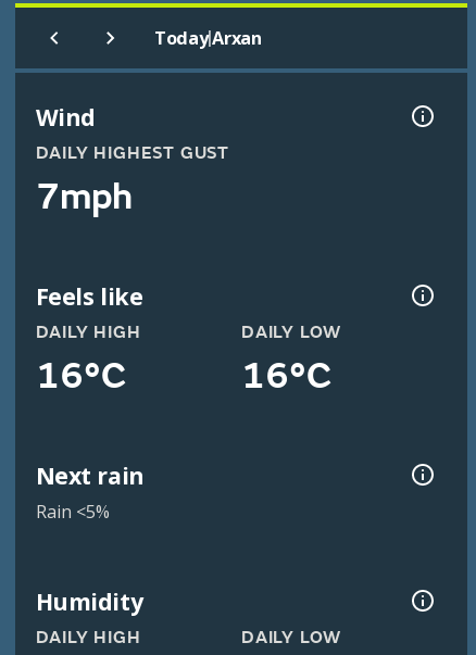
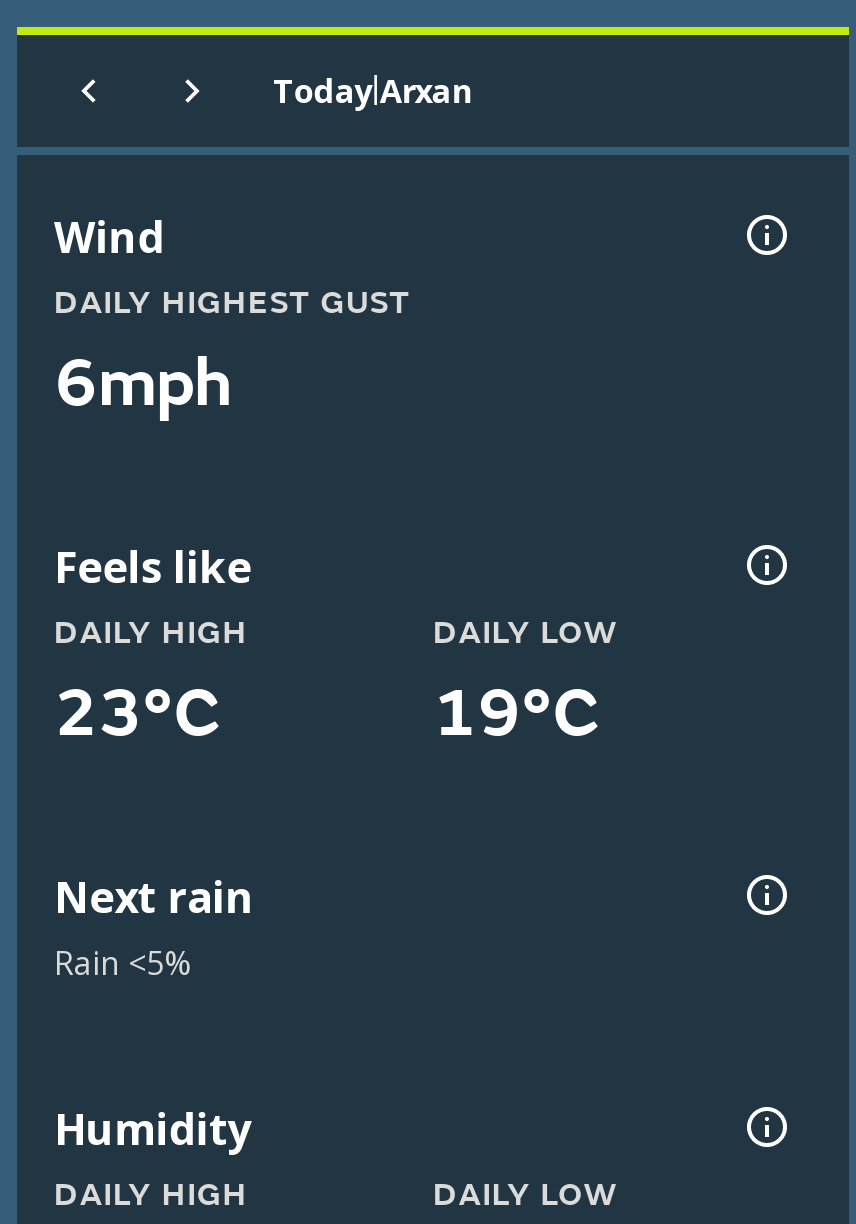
- 7mph
+ 6mph

- 16°C
+ 23°C

- 16°C
+ 19°C
